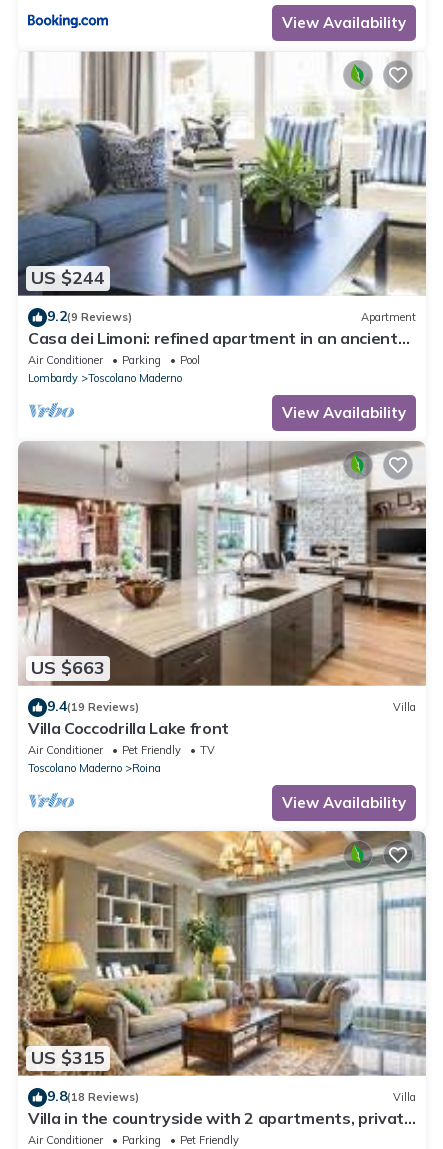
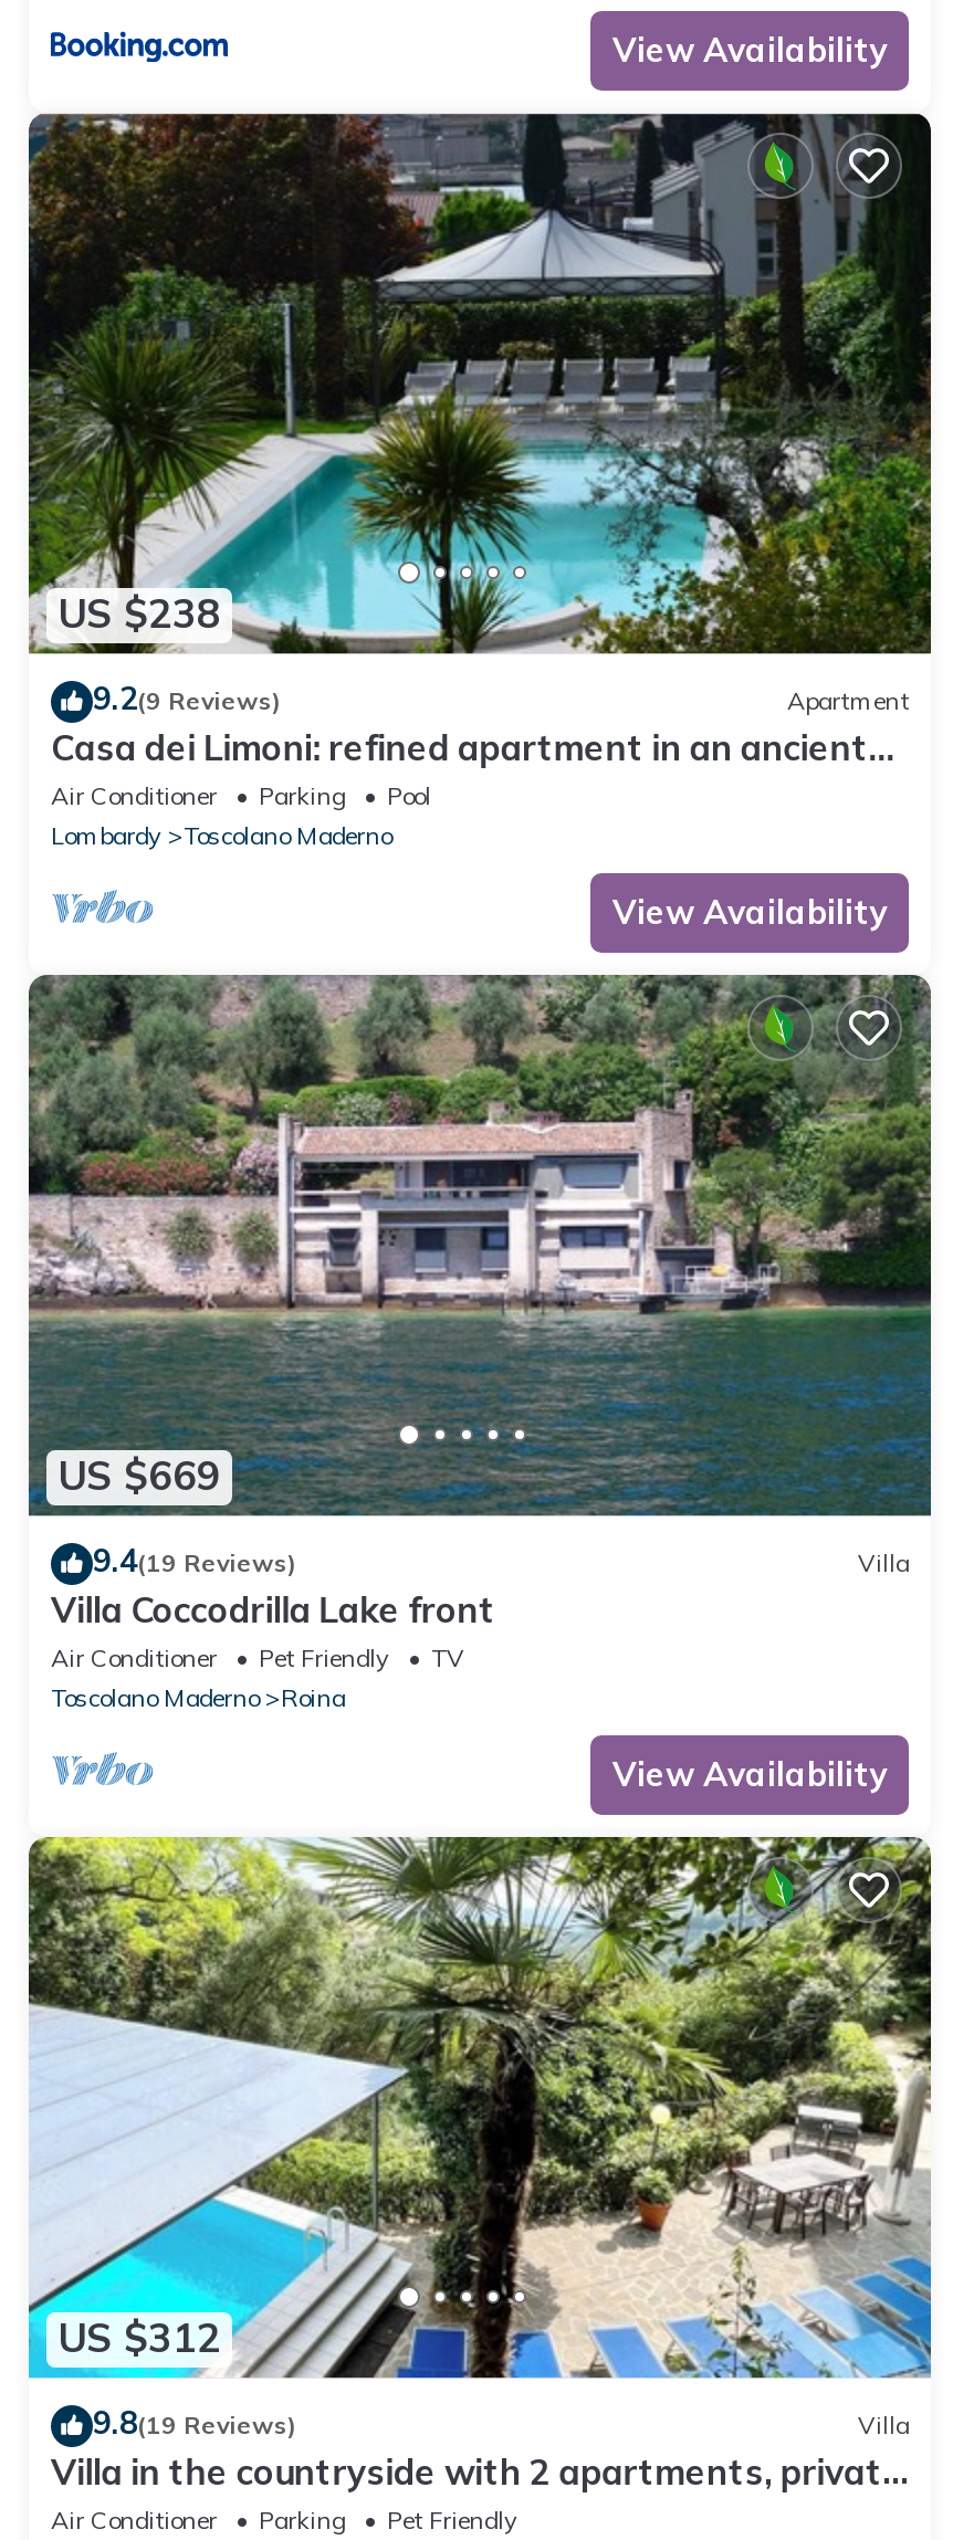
- [image]
- US $244
+ [image]
+ US $238

- [image]
- US $663
+ [image]
+ US $669

- [image]
- US $315
+ [image]
+ US $312

- 9.8(18 Reviews)
+ 9.8(19 Reviews)
